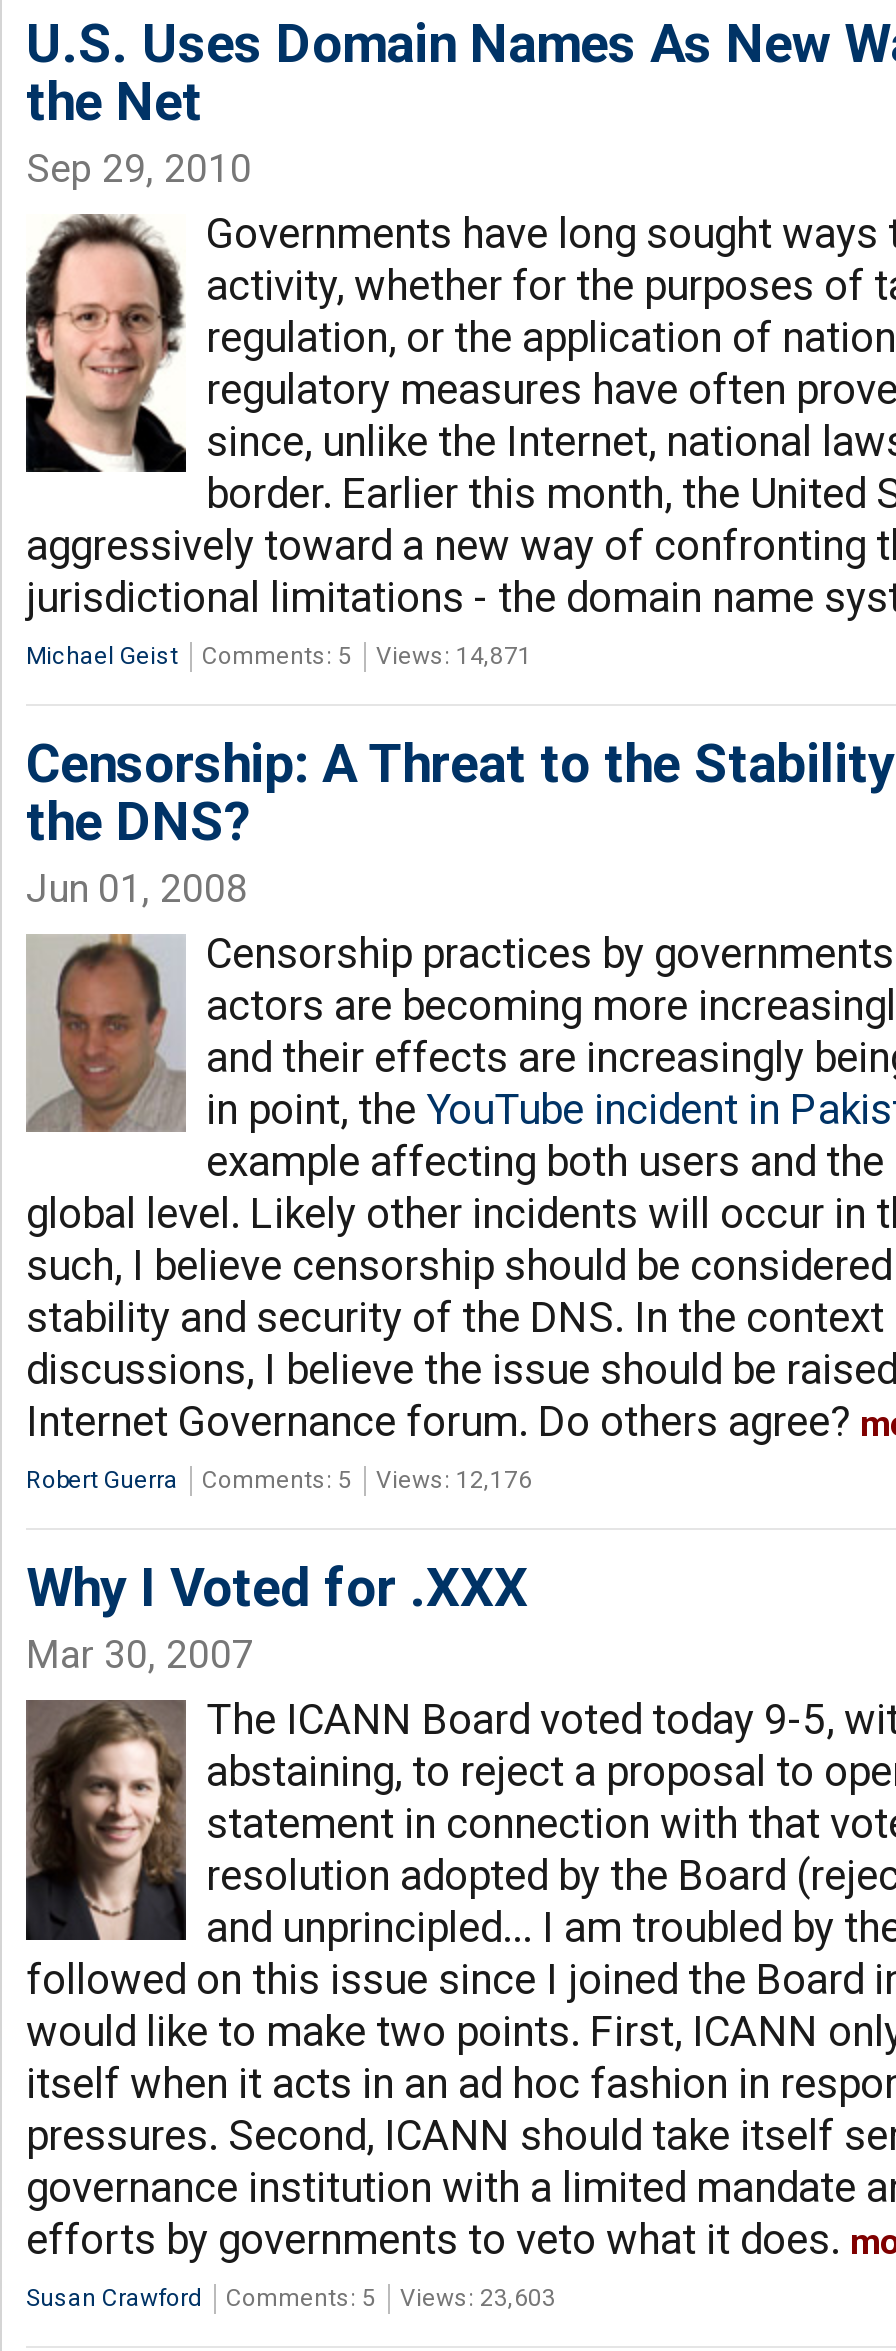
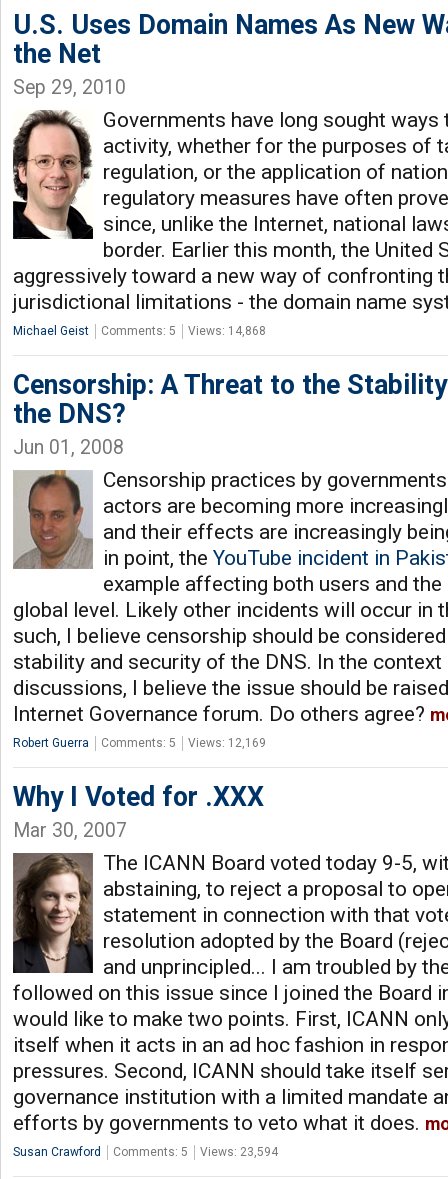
- Michael Geist Comments: 5 Views: 14,871
+ Michael Geist Comments: 5 Views: 14,868

- Robert Guerra Comments: 5 Views: 12,176
+ Robert Guerra Comments: 5 Views: 12,169

- Susan Crawford Comments: 5 Views: 23,603
+ Susan Crawford Comments: 5 Views: 23,594
